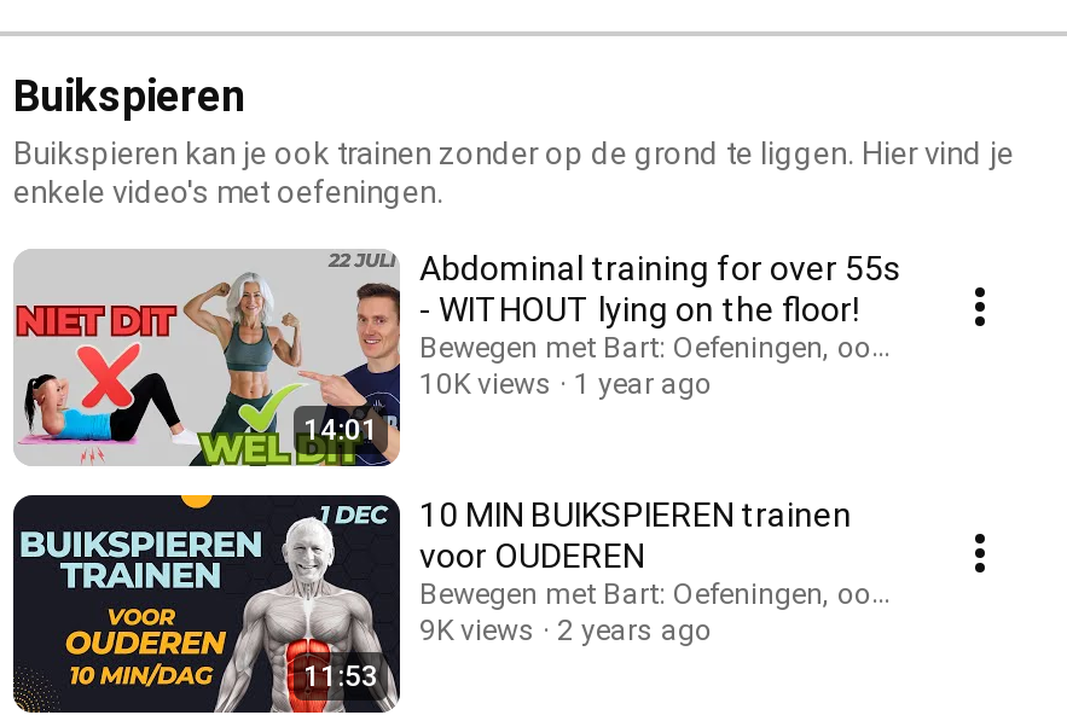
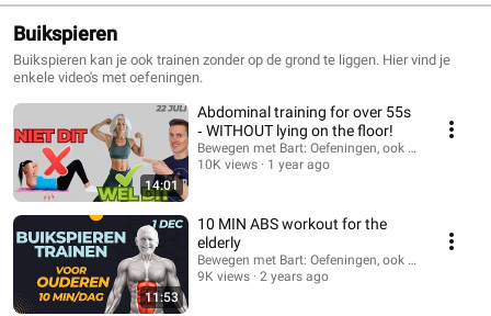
- 10 MIN BUIKSPIEREN trainen
- voor OUDEREN
+ 10 MIN ABS workout for the
+ elderly
